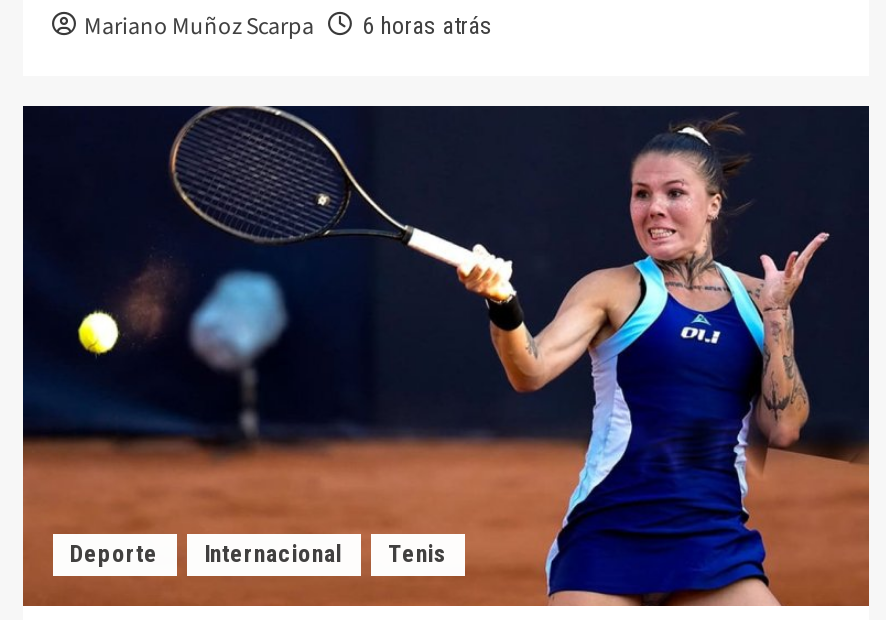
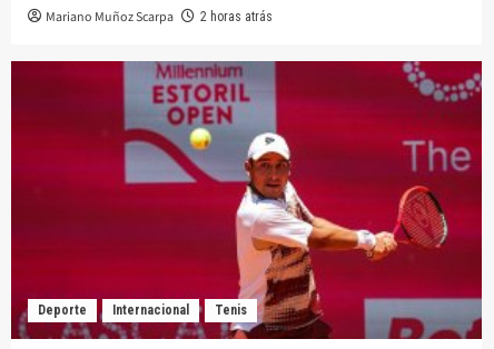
- Mariano Muñoz Scarpa 6 horas atrás
+ Mariano Muñoz Scarpa 2 horas atrás

- [image]
+ [image]
